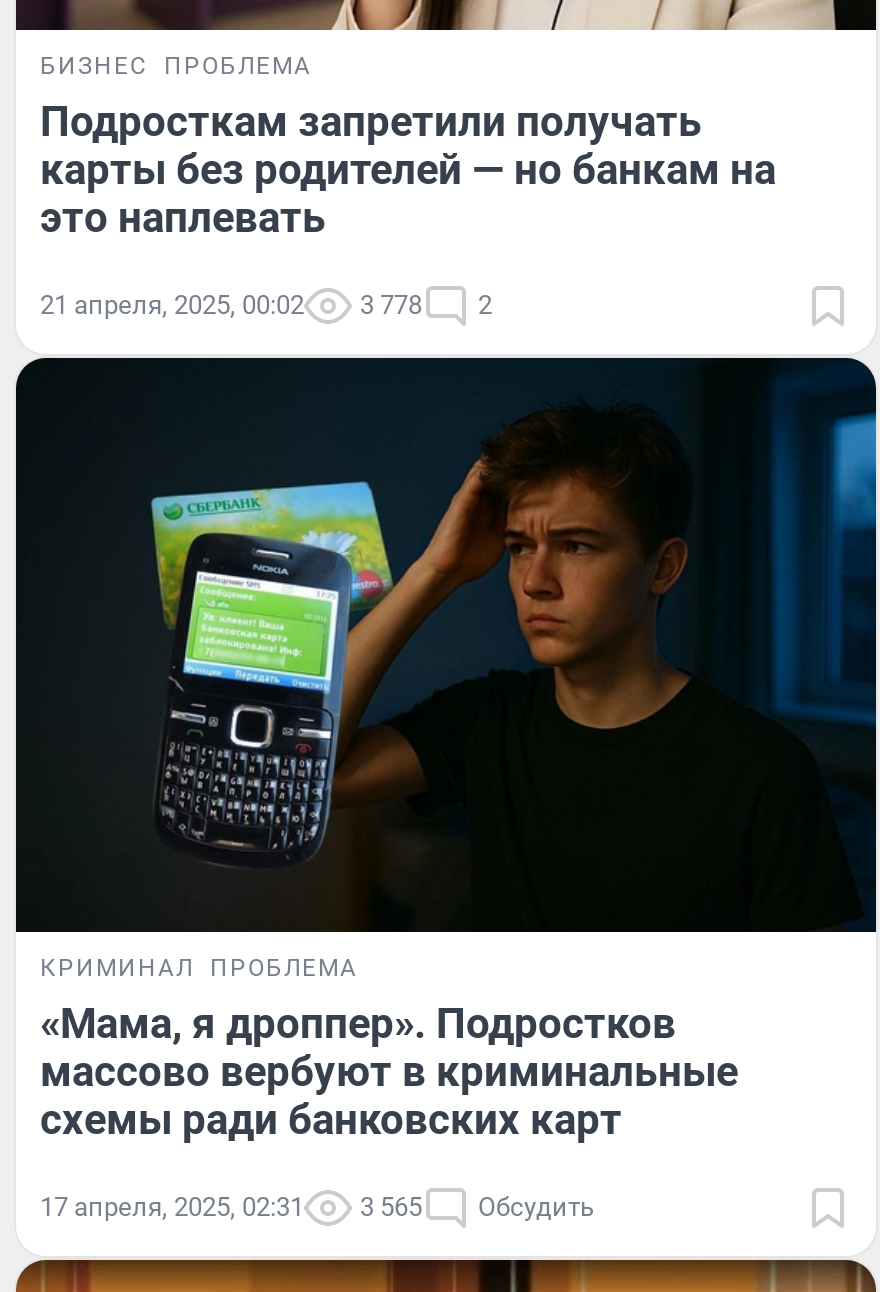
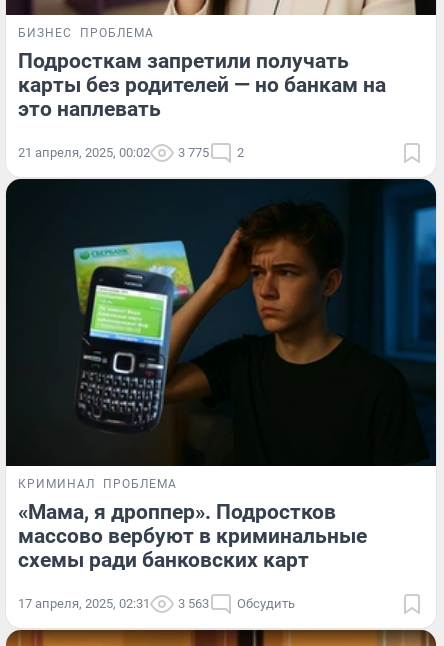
- 21 апреля, 2025, 00:02 3 778 2
+ 21 апреля, 2025, 00:02 3 775 2

- 17 апреля, 2025, 02:31 3 565 Обсудить
+ 17 апреля, 2025, 02:31 3 563 Обсудить
